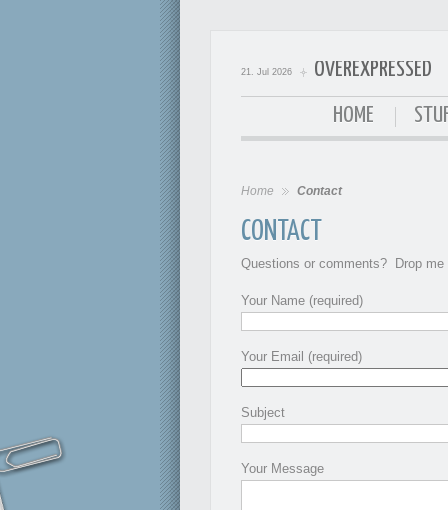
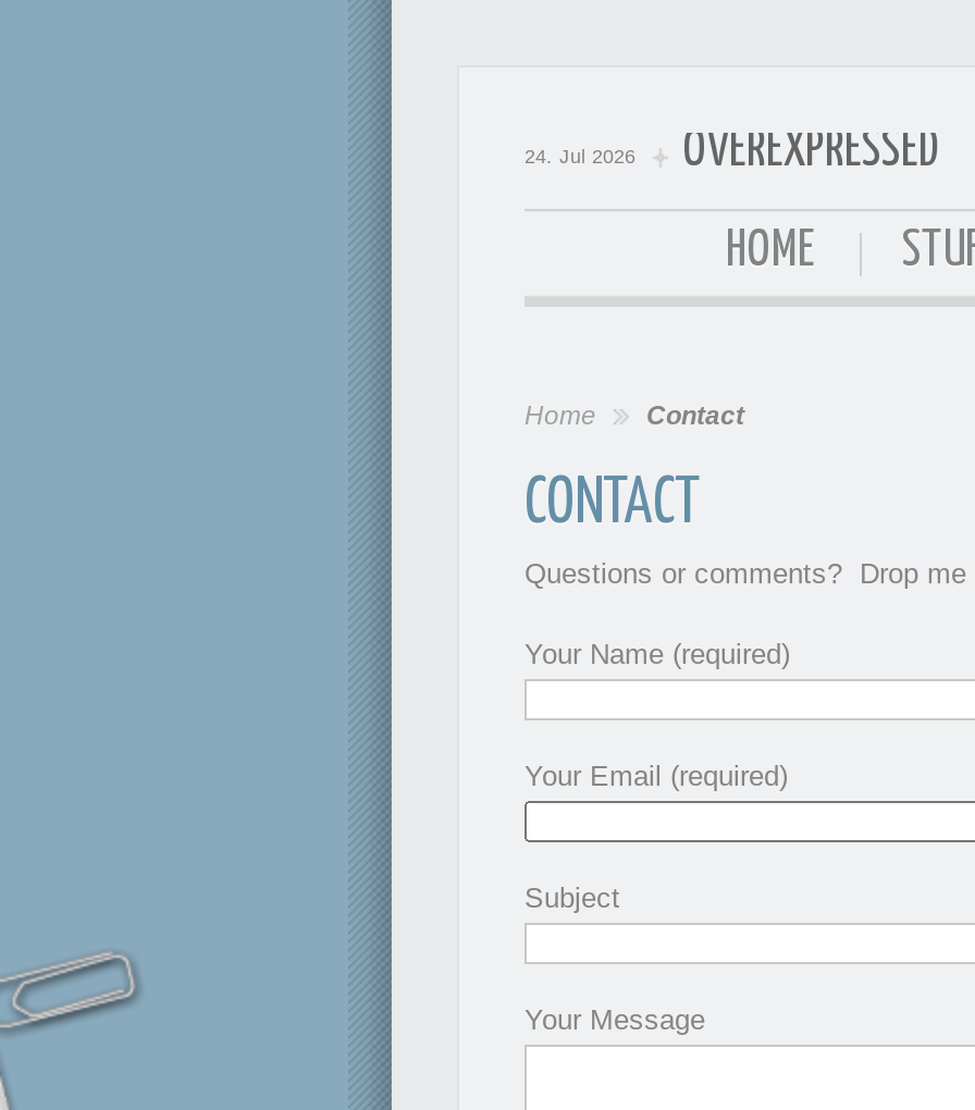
- 21. Jul 2026
+ 24. Jul 2026
